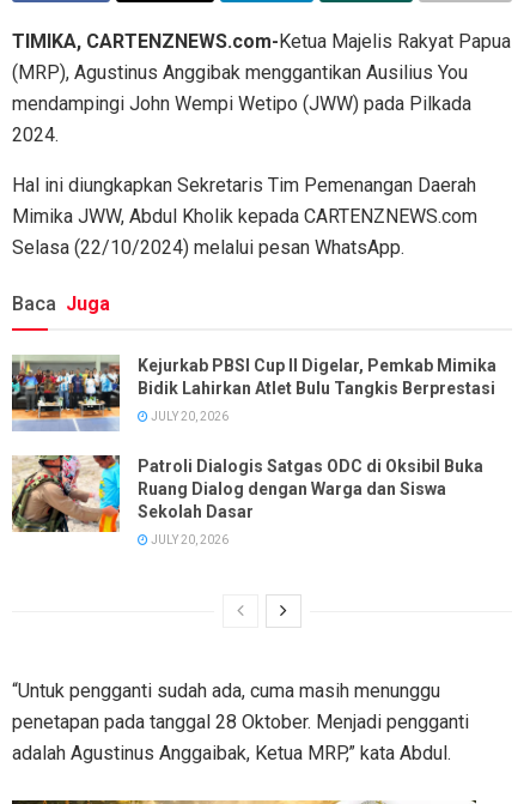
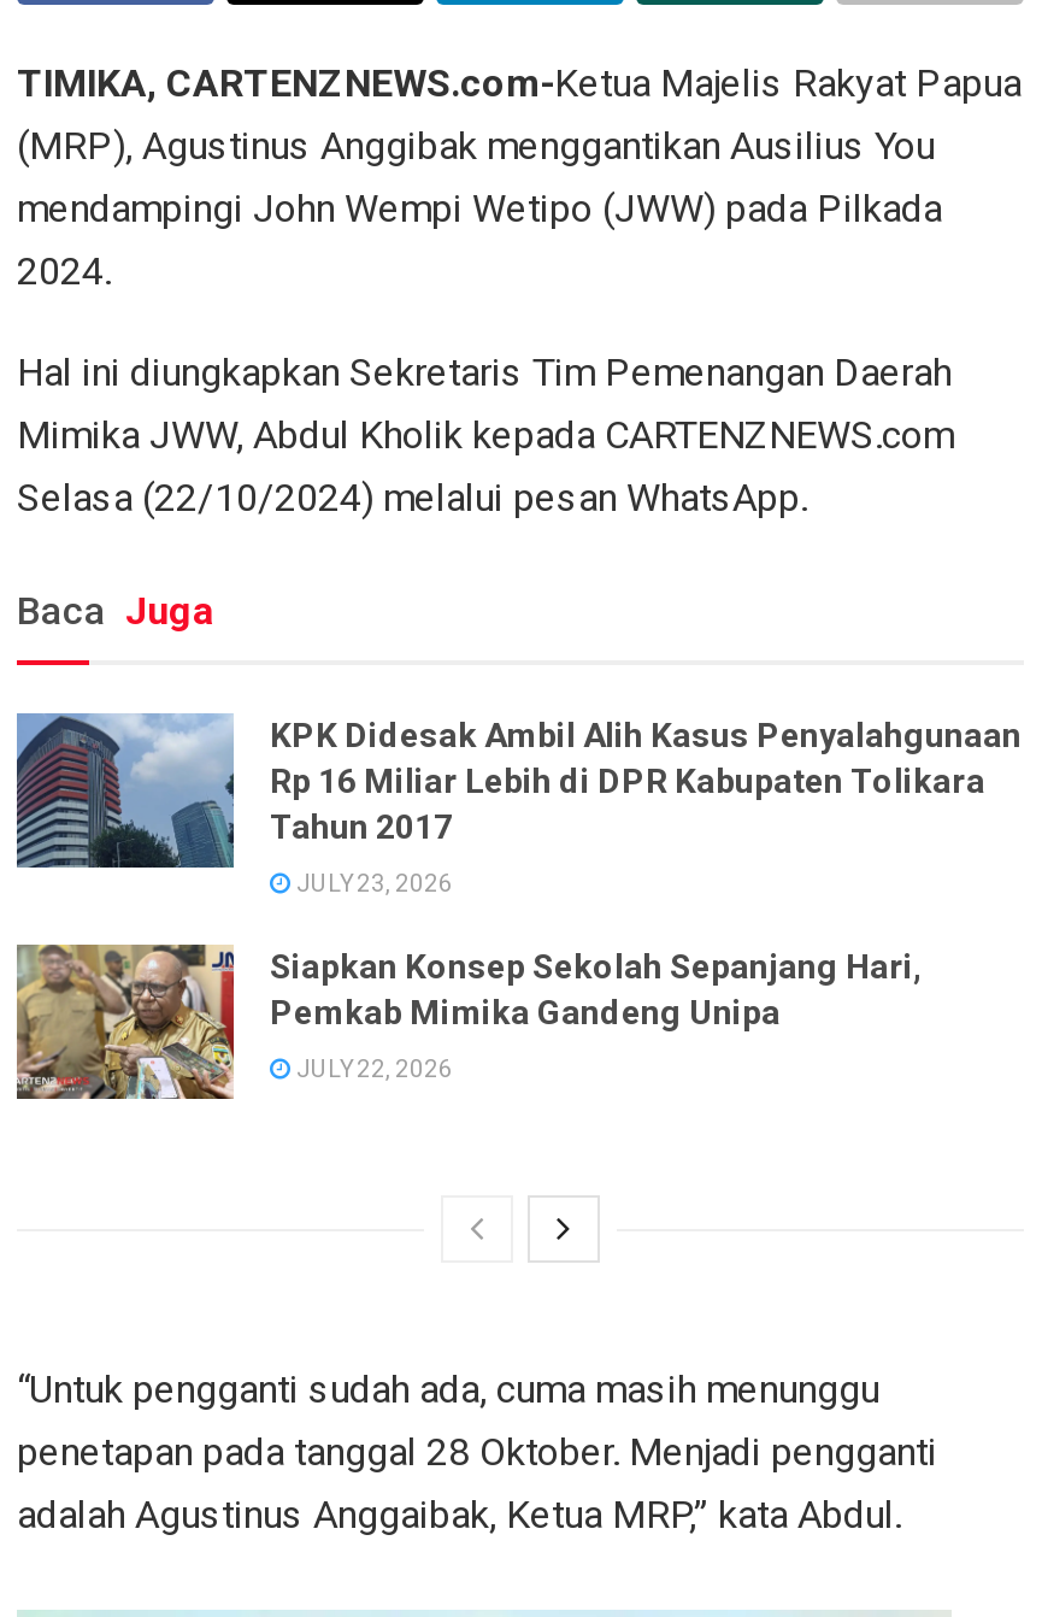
- [image]
- Kejurkab PBSI Cup II Digelar, Pemkab Mimika
- Bidik Lahirkan Atlet Bulu Tangkis Berprestasi
+ [image]
+ KPK Didesak Ambil Alih Kasus Penyalahgunaan
+ Rp 16 Miliar Lebih di DPR Kabupaten Tolikara
+ Tahun 2017

- JULY 20, 2026
+ JULY 23, 2026

- [image]
- Patroli Dialogis Satgas ODC di Oksibil Buka
- Ruang Dialog dengan Warga dan Siswa
- Sekolah Dasar
+ [image]
+ Siapkan Konsep Sekolah Sepanjang Hari,
+ Pemkab Mimika Gandeng Unipa

- JULY 20, 2026
+ JULY 22, 2026
